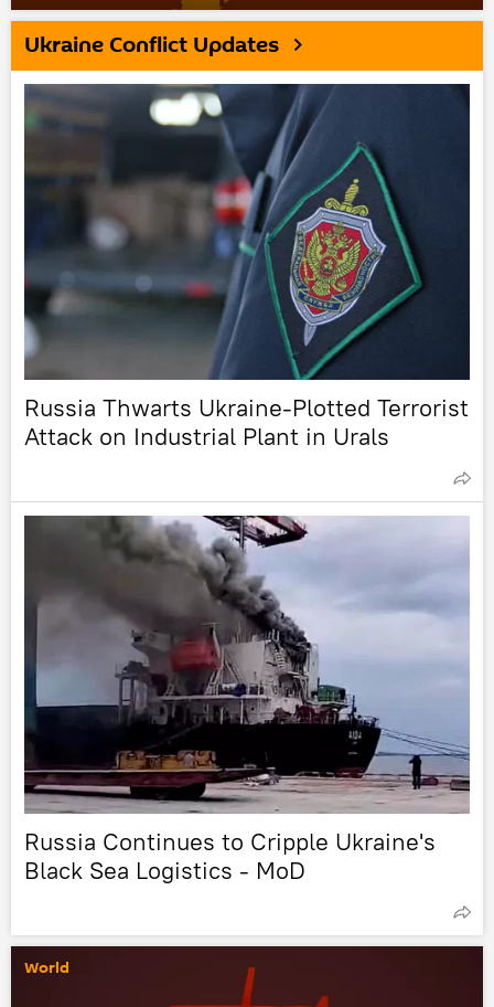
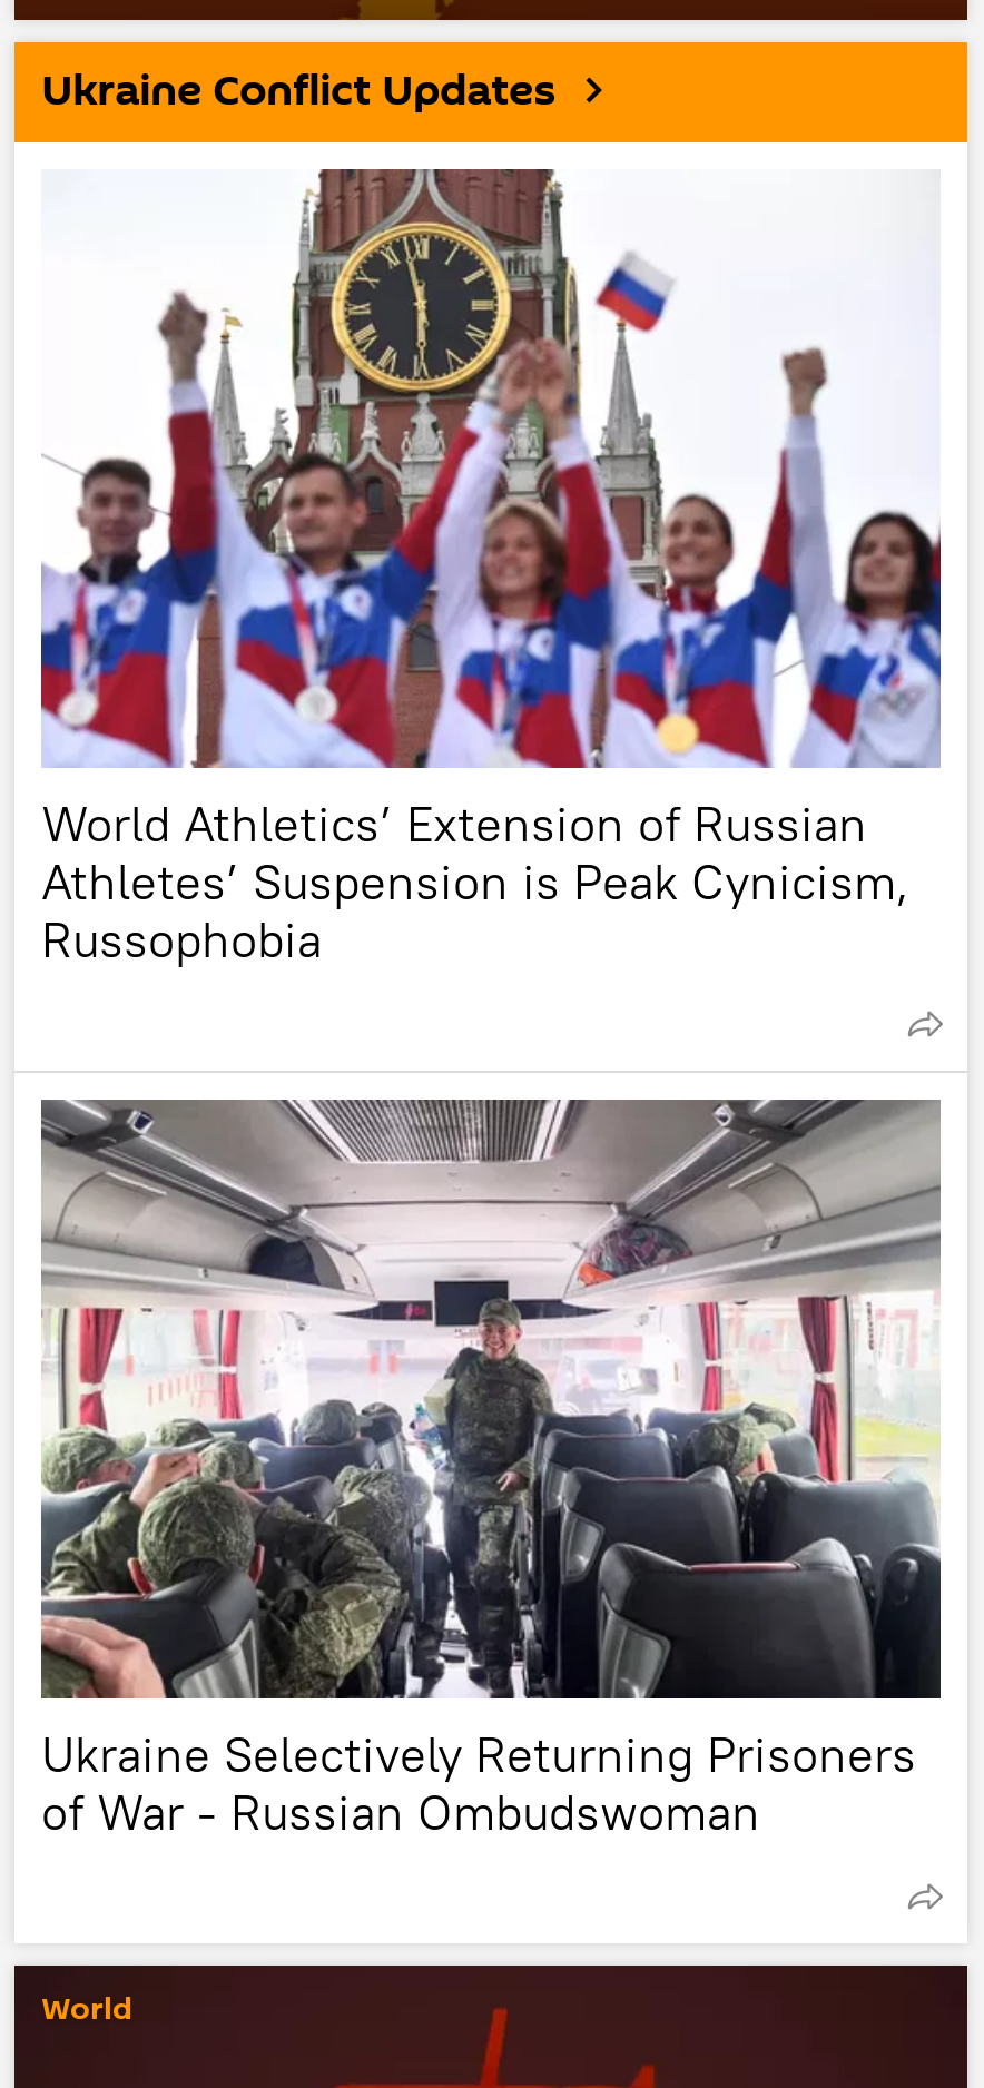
- [image]
- Russia Thwarts Ukraine-Plotted Terrorist
- Attack on Industrial Plant in Urals
+ [image]
+ World Athletics’ Extension of Russian
+ Athletes’ Suspension is Peak Cynicism,
+ Russophobia

- [image]
- Russia Continues to Cripple Ukraine's
- Black Sea Logistics - MoD
+ [image]
+ Ukraine Selectively Returning Prisoners
+ of War - Russian Ombudswoman
